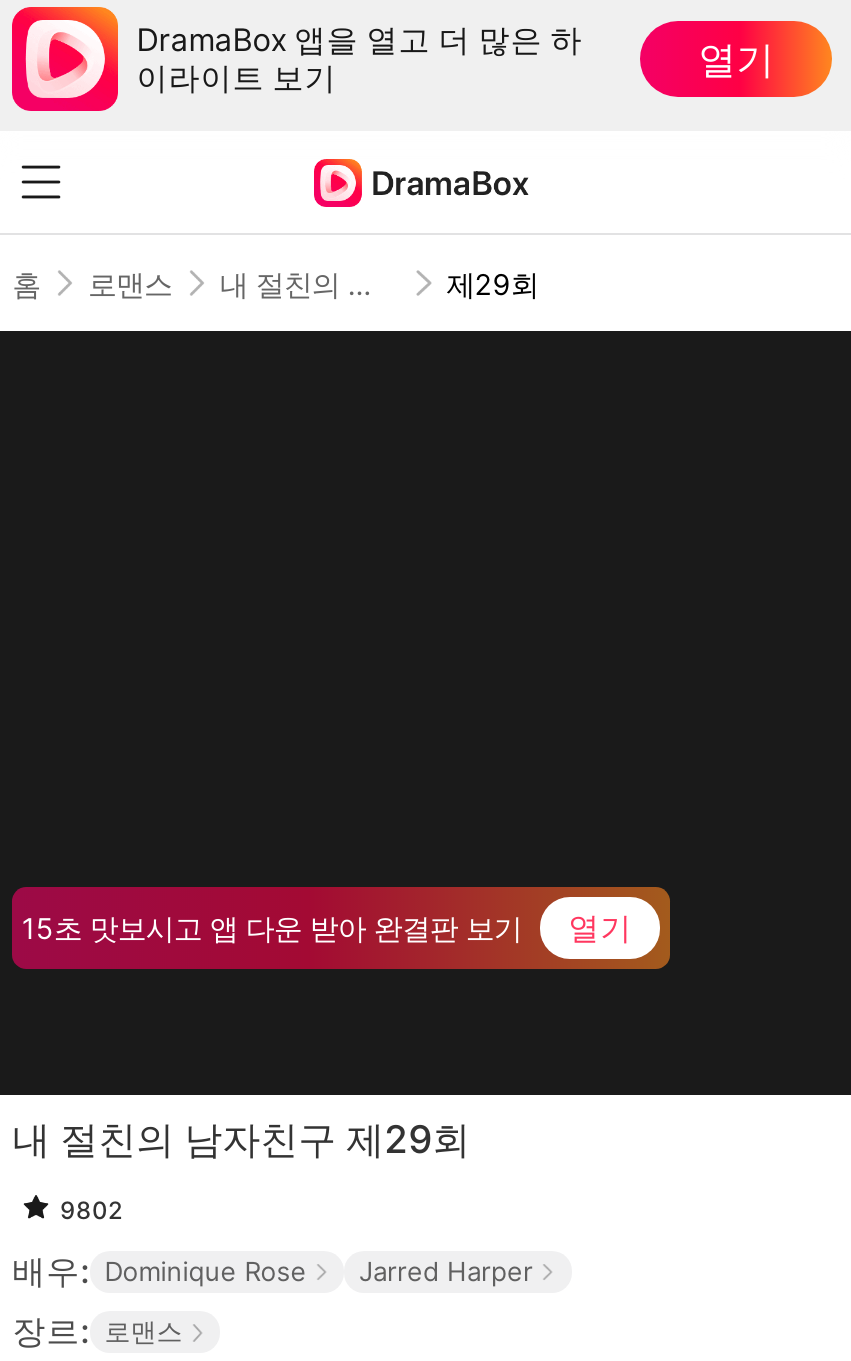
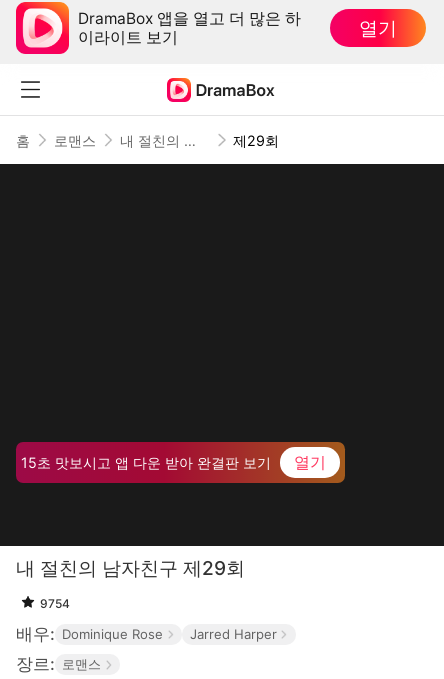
- 9802
+ 9754
